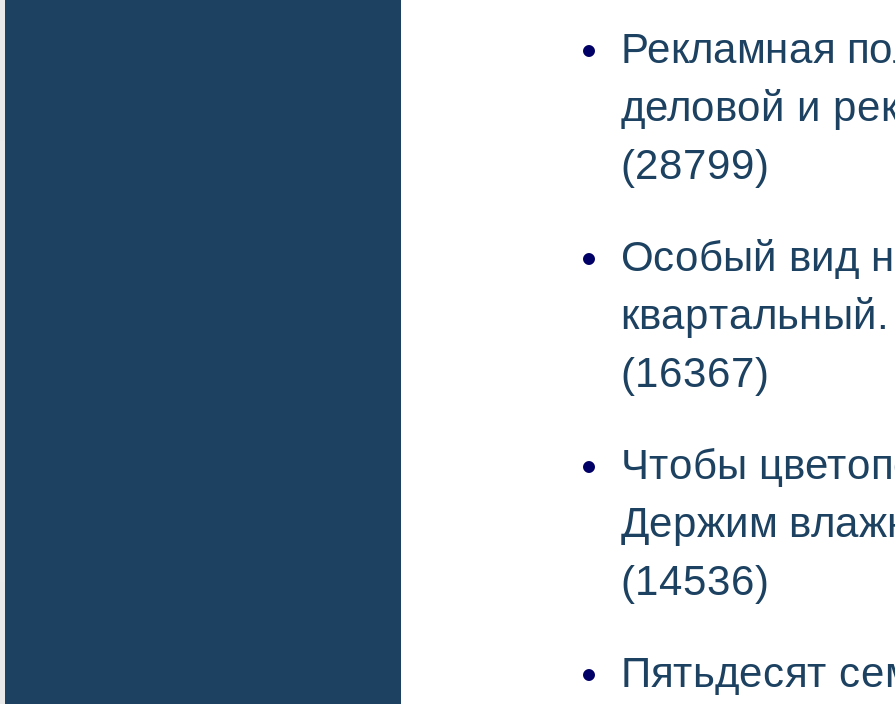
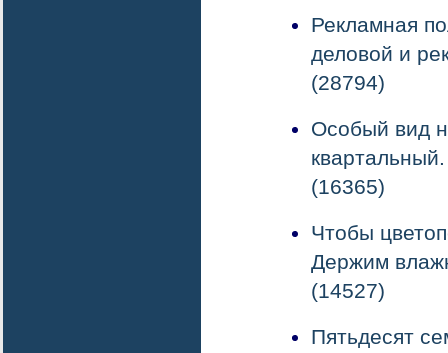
- (28799)
+ (28794)

- (16367)
+ (16365)

- (14536)
+ (14527)
